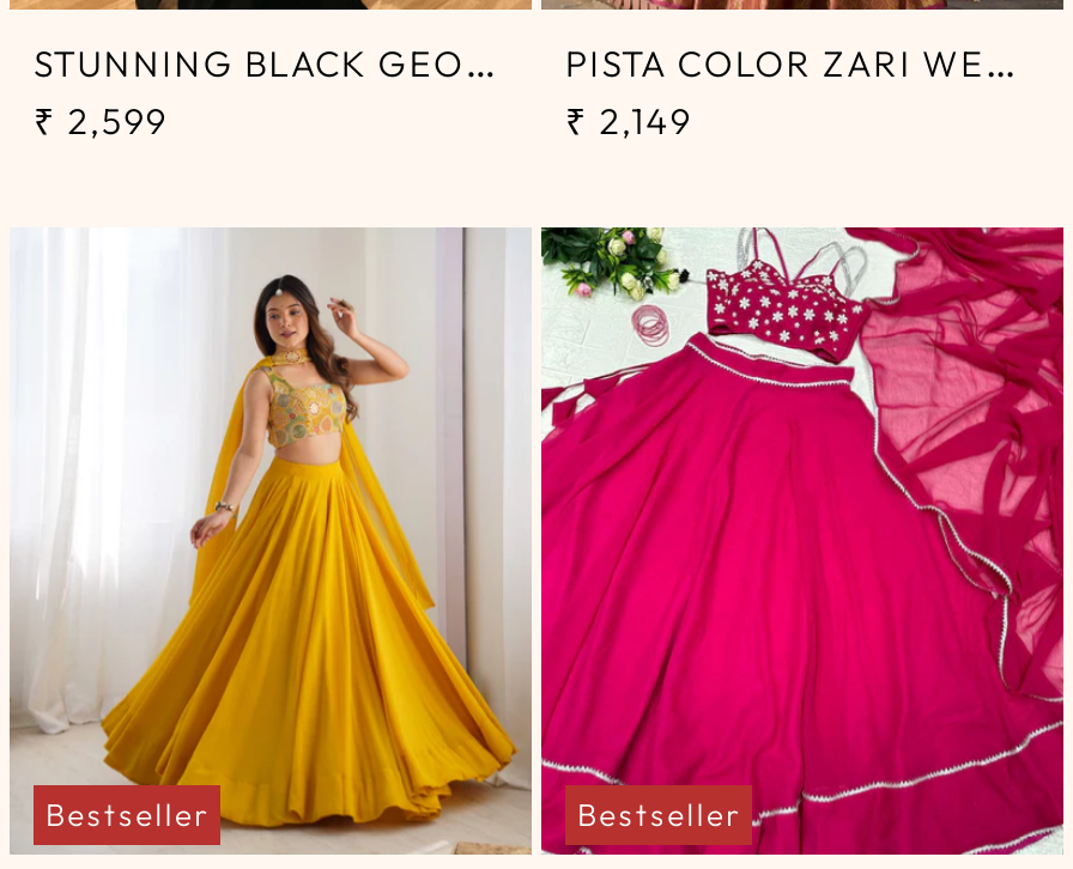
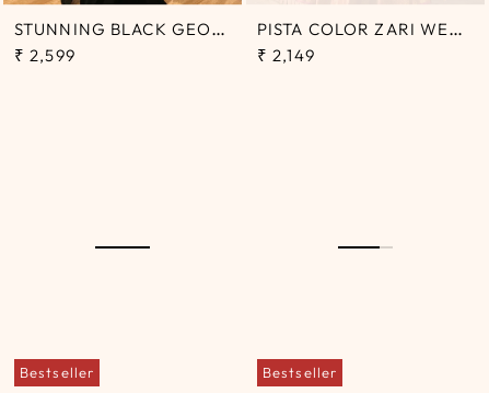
- [image]
